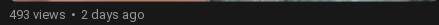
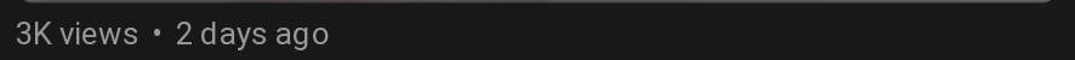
- 493 views 2 days ago
+ 3K views 2 days ago
